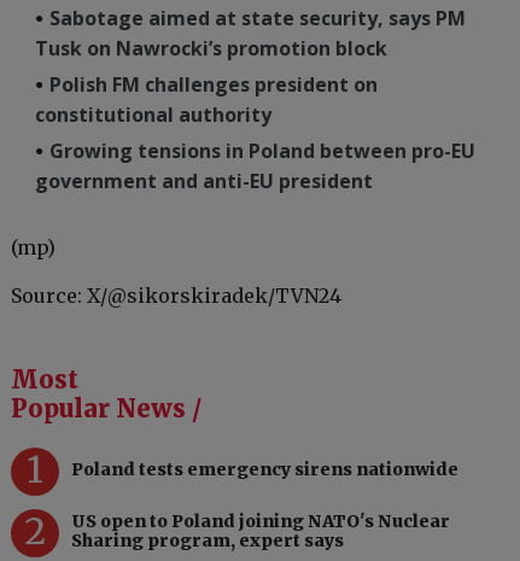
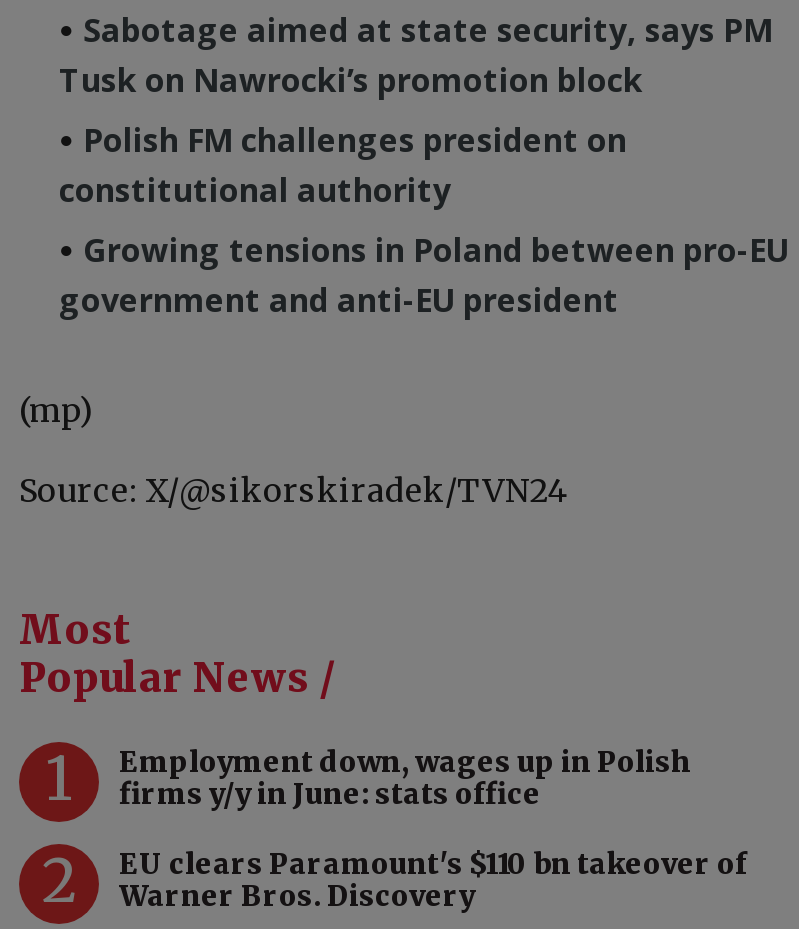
- Poland tests emergency sirens nationwide
+ Employment down, wages up in Polish
+ firms y/y in June: stats office

- US open to Poland joining NATO's Nuclear
- Sharing program, expert says
+ EU clears Paramount's $110 bn takeover of
+ Warner Bros. Discovery
